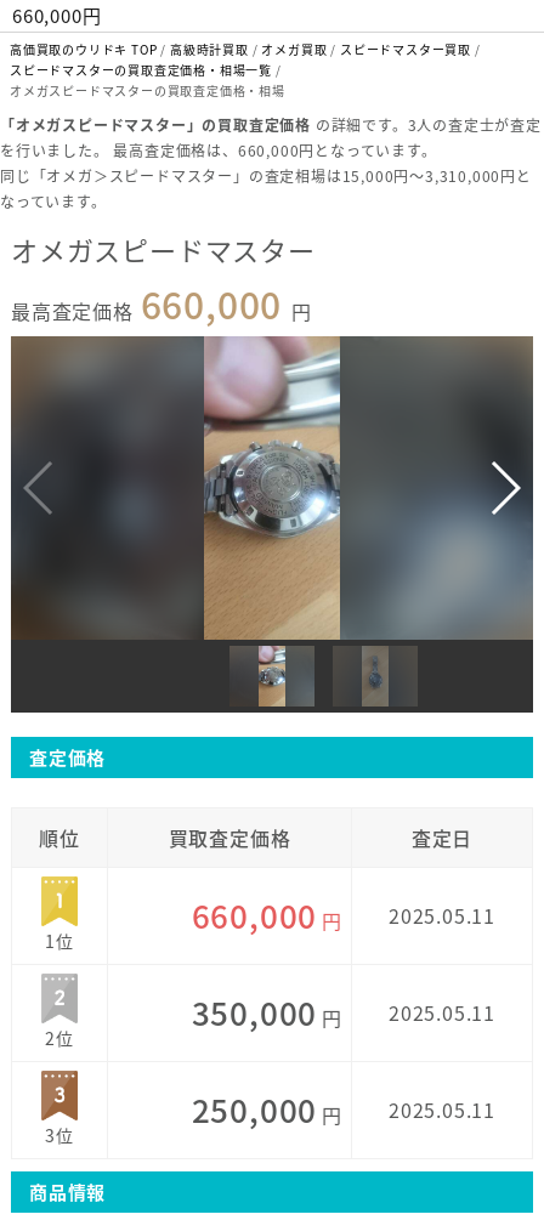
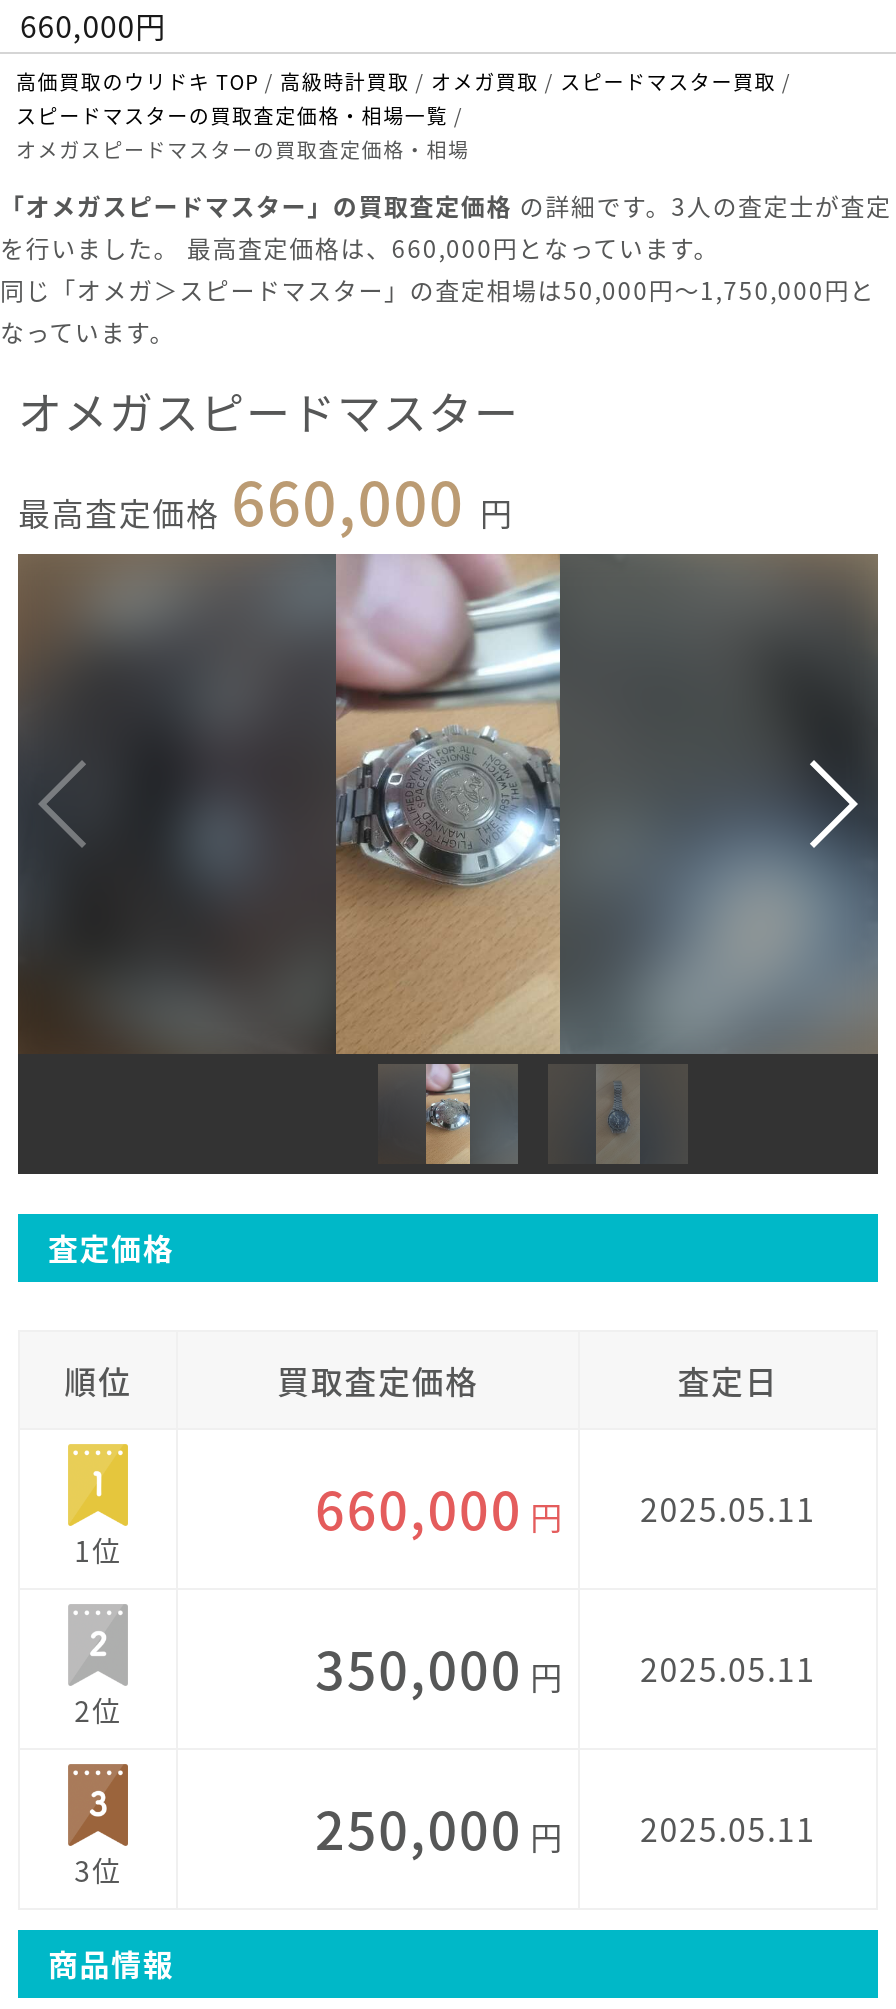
- 同じ「オメガ＞スピードマスター」の査定相場は15,000円〜3,310,000円と
+ 同じ「オメガ＞スピードマスター」の査定相場は50,000円〜1,750,000円と
